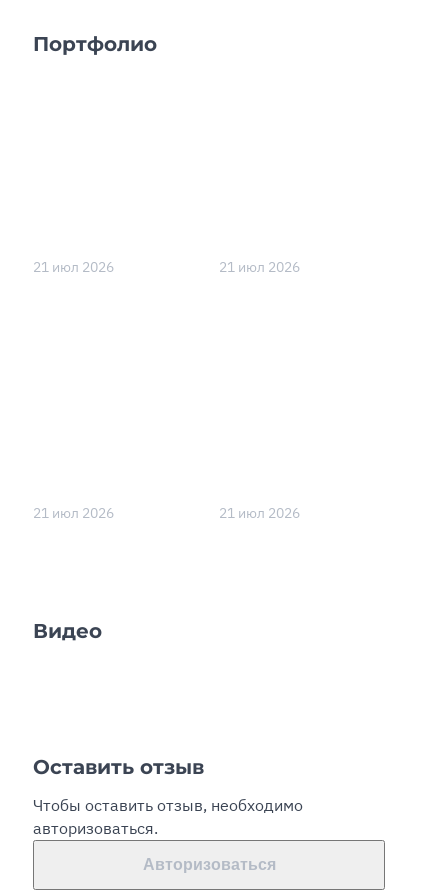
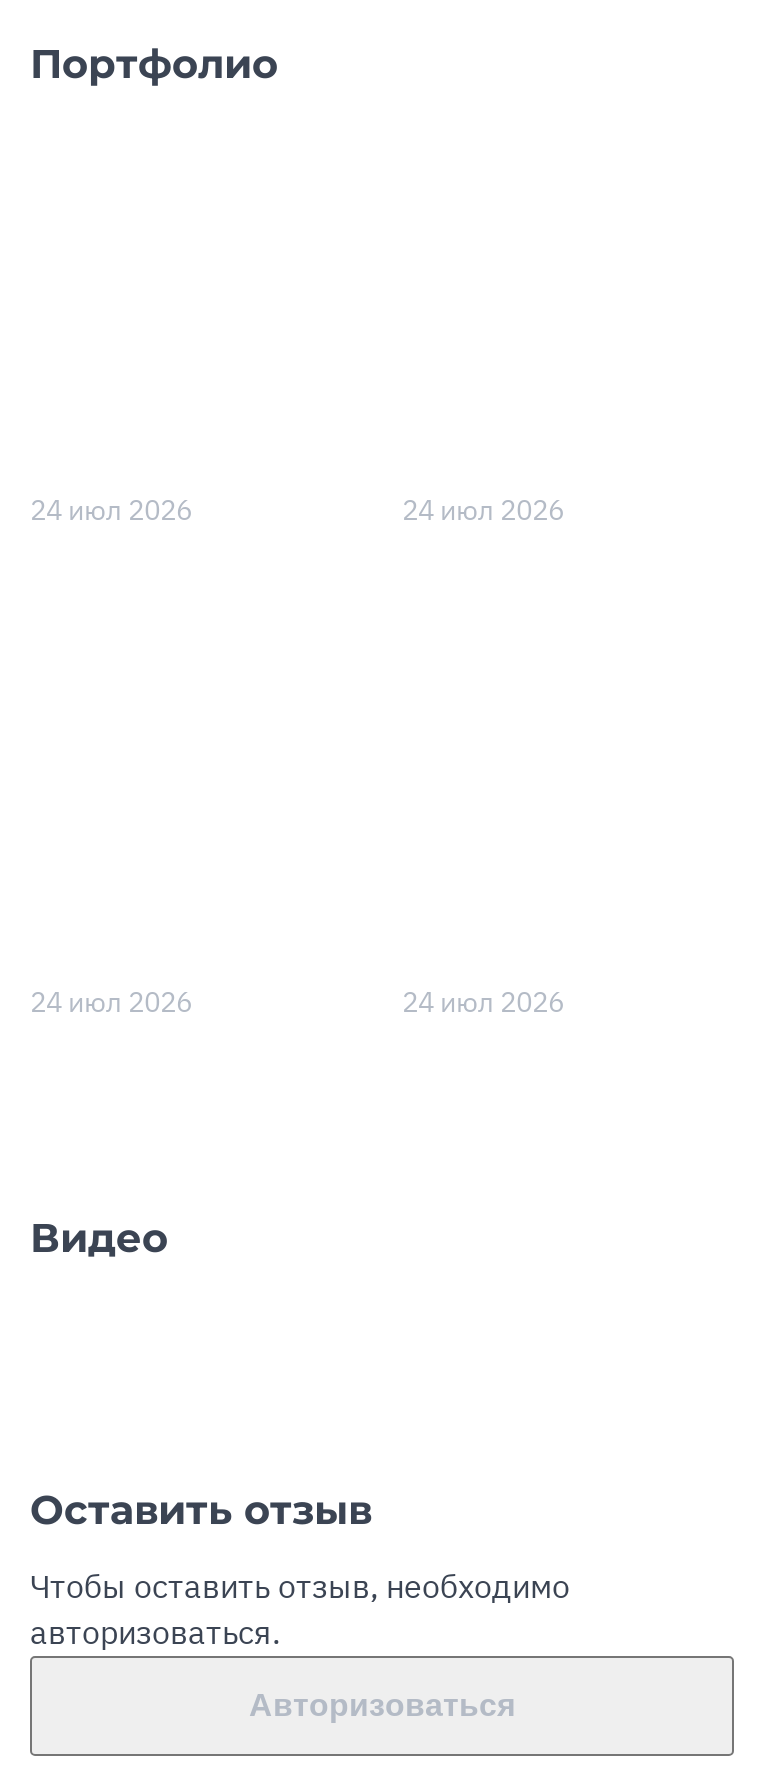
- 21 июл 2026
+ 24 июл 2026

- 21 июл 2026
+ 24 июл 2026

- 21 июл 2026
+ 24 июл 2026

- 21 июл 2026
+ 24 июл 2026
